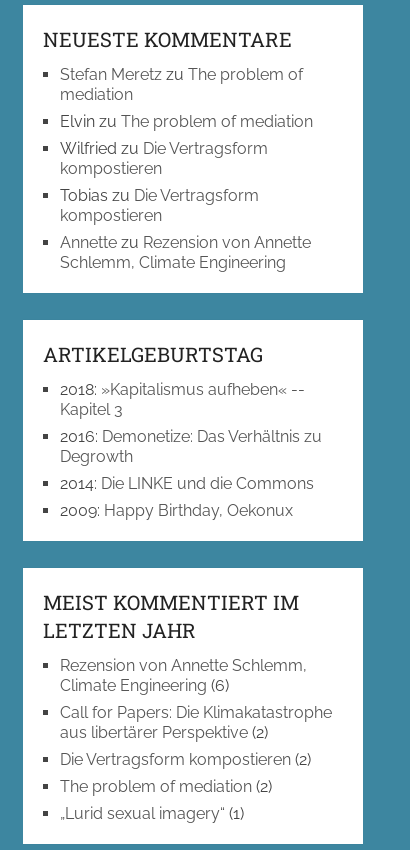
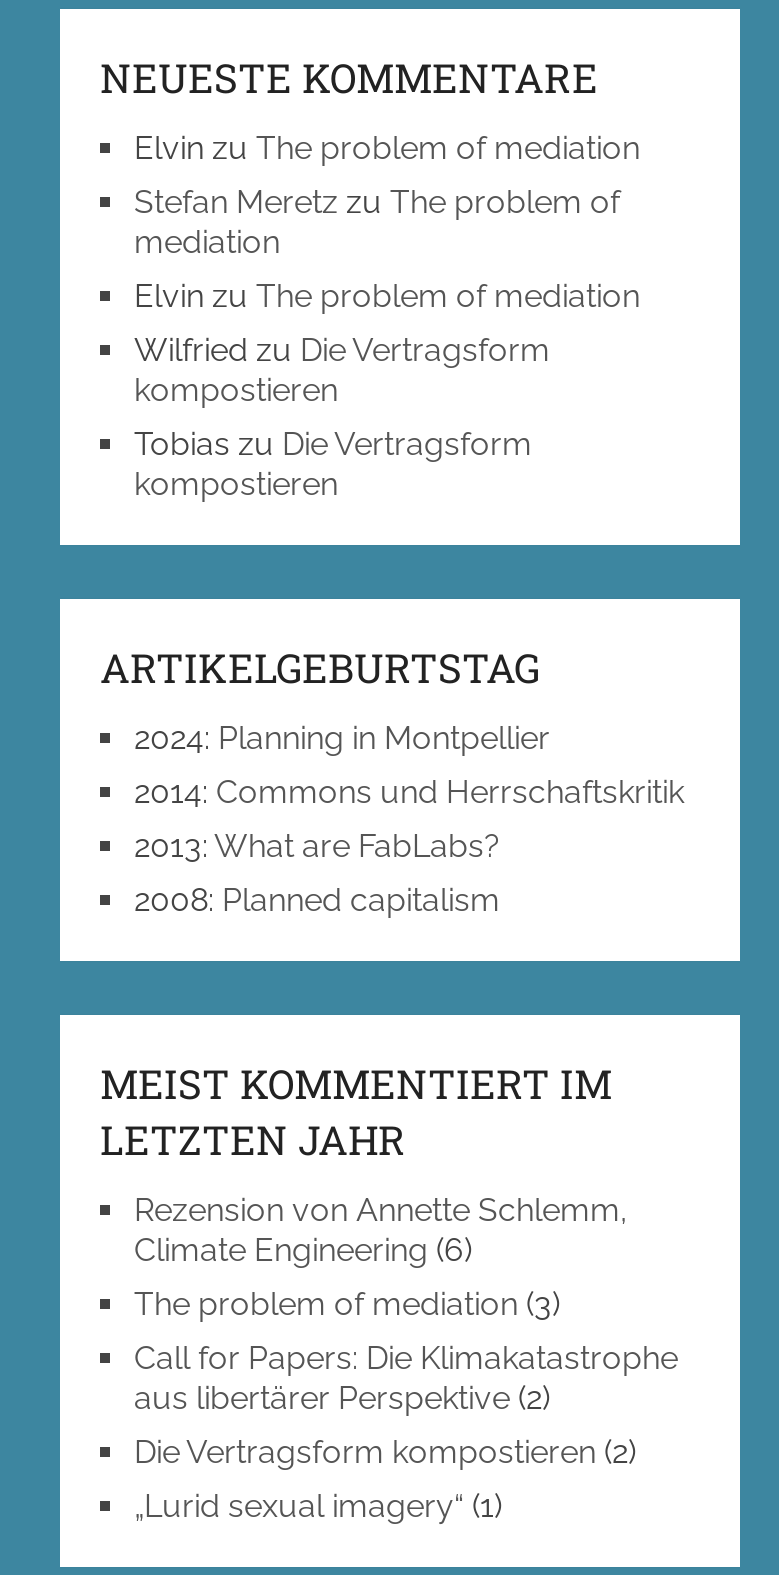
+ Elvin zu The problem of mediation

moved down: Stefan Meretz zu The problem of | mediation | Elvin zu The problem of mediation | Wilfried zu Die Vertragsform | kompostieren | Tobias zu Die Vertragsform | kompostieren

- Annette zu Rezension von Annette
- Schlemm, Climate Engineering

- 2018:»Kapitalismus aufheben« --
- Kapitel 3
- 2016: Demonetize: Das Verhältnis zu
- Degrowth
- 2014: Die LINKE und die Commons
- 2009: Happy Birthday, Oekonux
+ 2024: Planning in Montpellier
+ 2014: Commons und Herrschaftskritik
+ 2013: What are FabLabs?
+ 2008: Planned capitalism

+ The problem of mediation (3)

- The problem of mediation (2)
